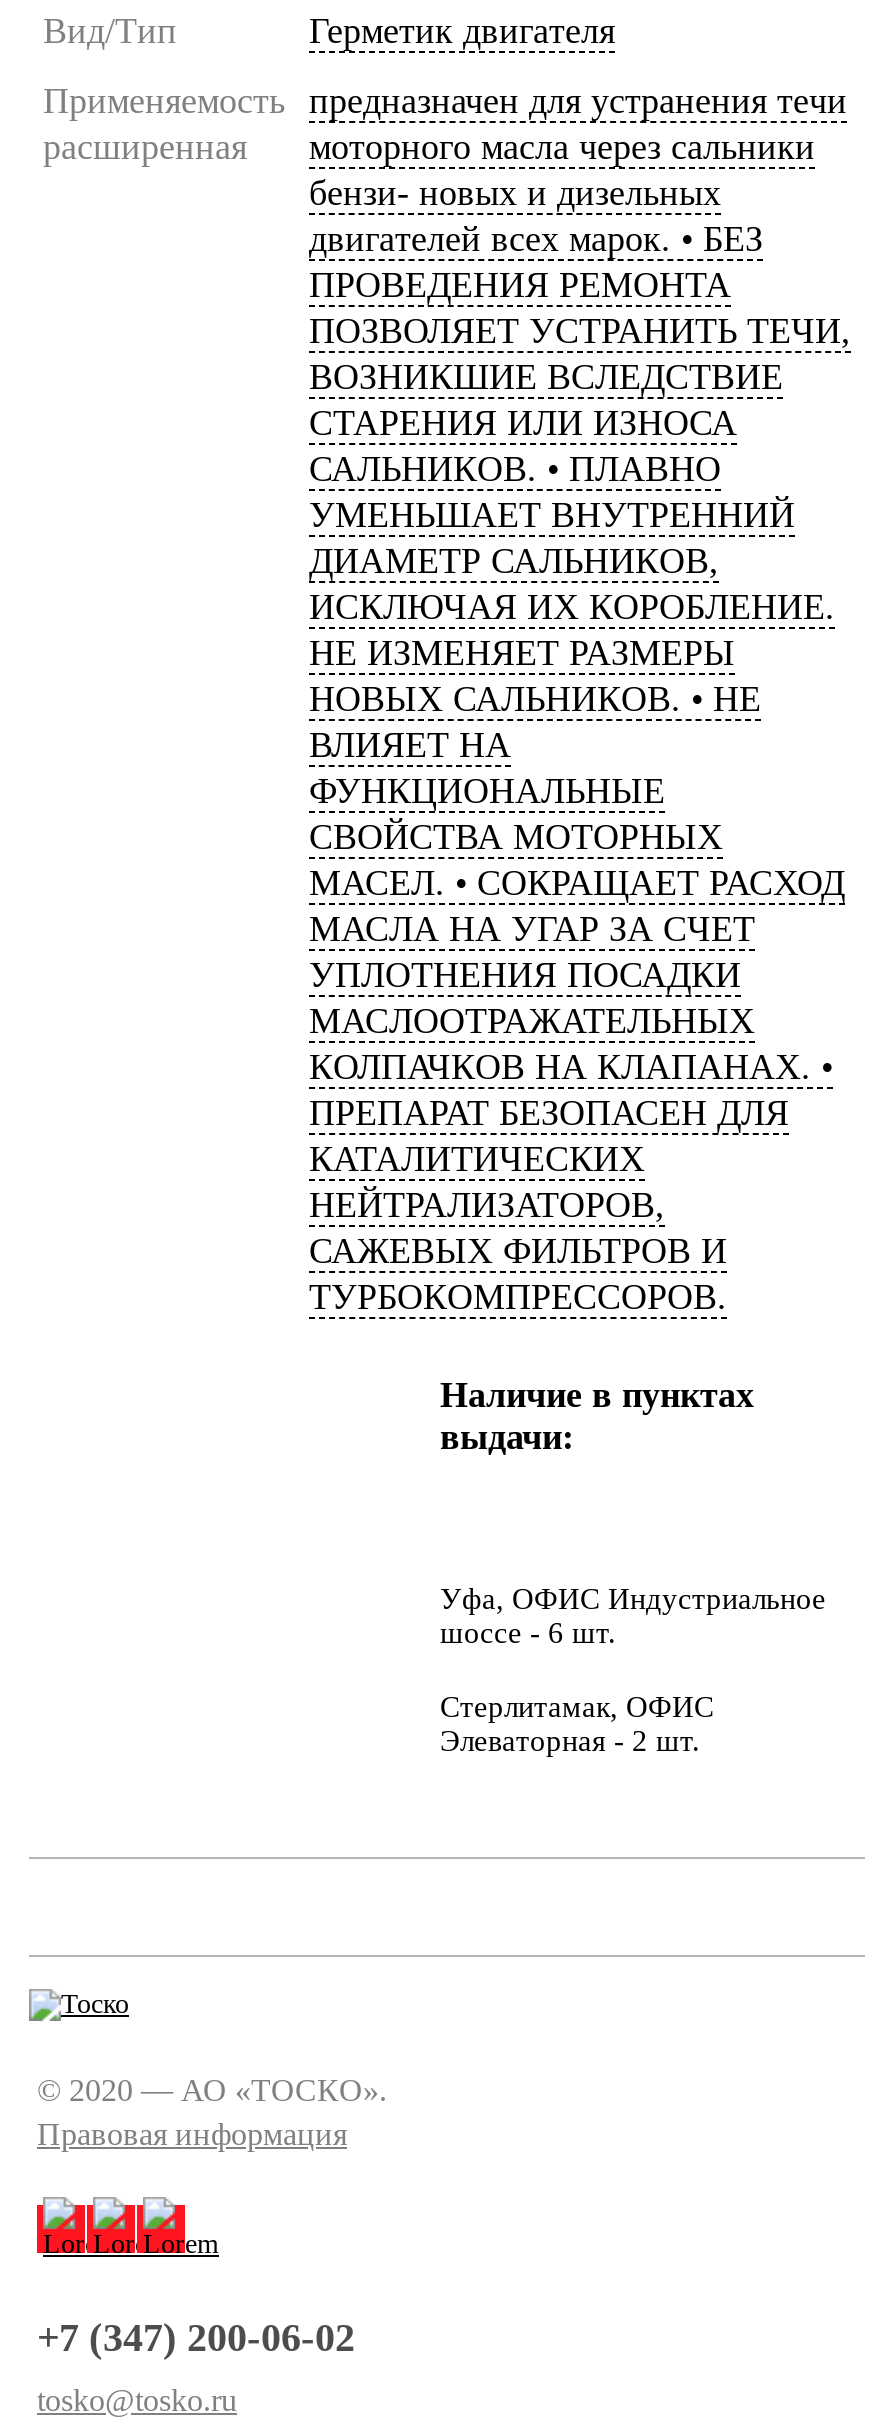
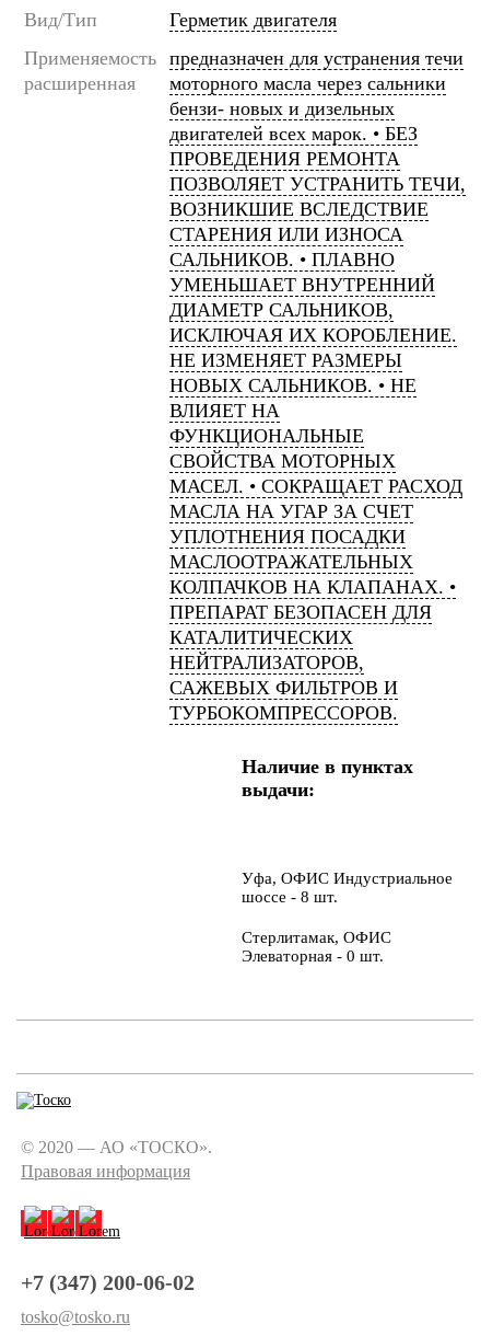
- шоссе - 6 шт.
+ шоссе - 8 шт.

- Элеваторная - 2 шт.
+ Элеваторная - 0 шт.
